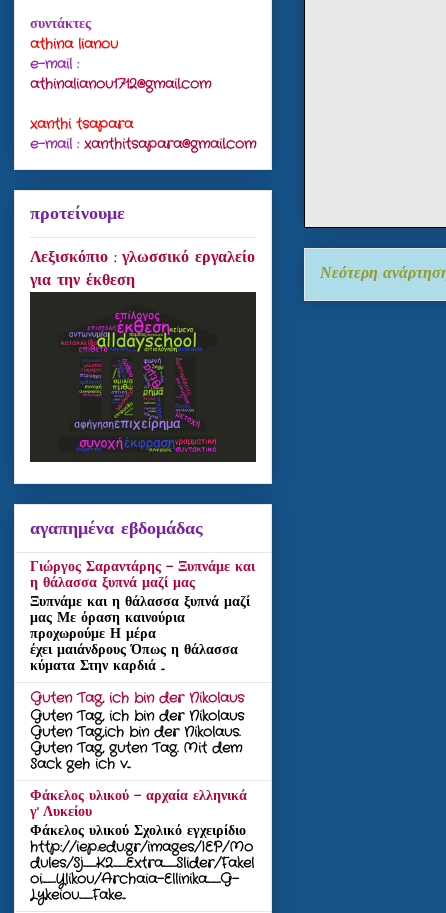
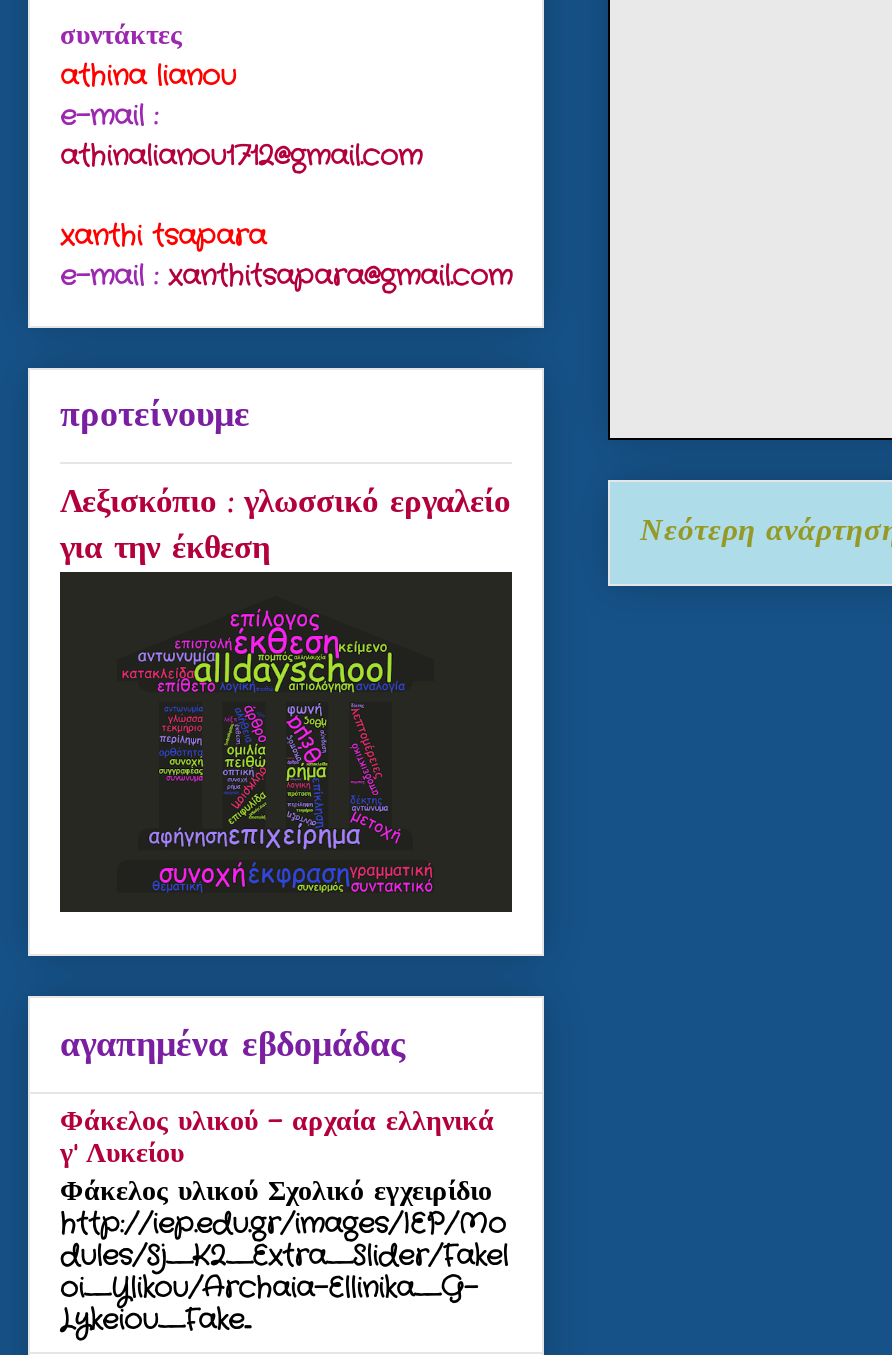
- Γιώργος Σαραντάρης - Ξυπνάμε και
- η θάλασσα ξυπνά μαζί μας
- Ξυπνάμε και η θάλασσα ξυπνά μαζί
- μας Με όραση καινούρια
- προχωρούμε Η μέρα
- έχει μαιάνδρους Όπως η θάλασσα
- κύματα Στην καρδιά ...
- Guten Tag, ich bin der Nikolaus
- Guten Tag, ich bin der Nikolaus
- Guten Tag,ich bin der Nikolaus.
- Guten Tag, guten Tag. Mit dem
- Sack geh ich v...
